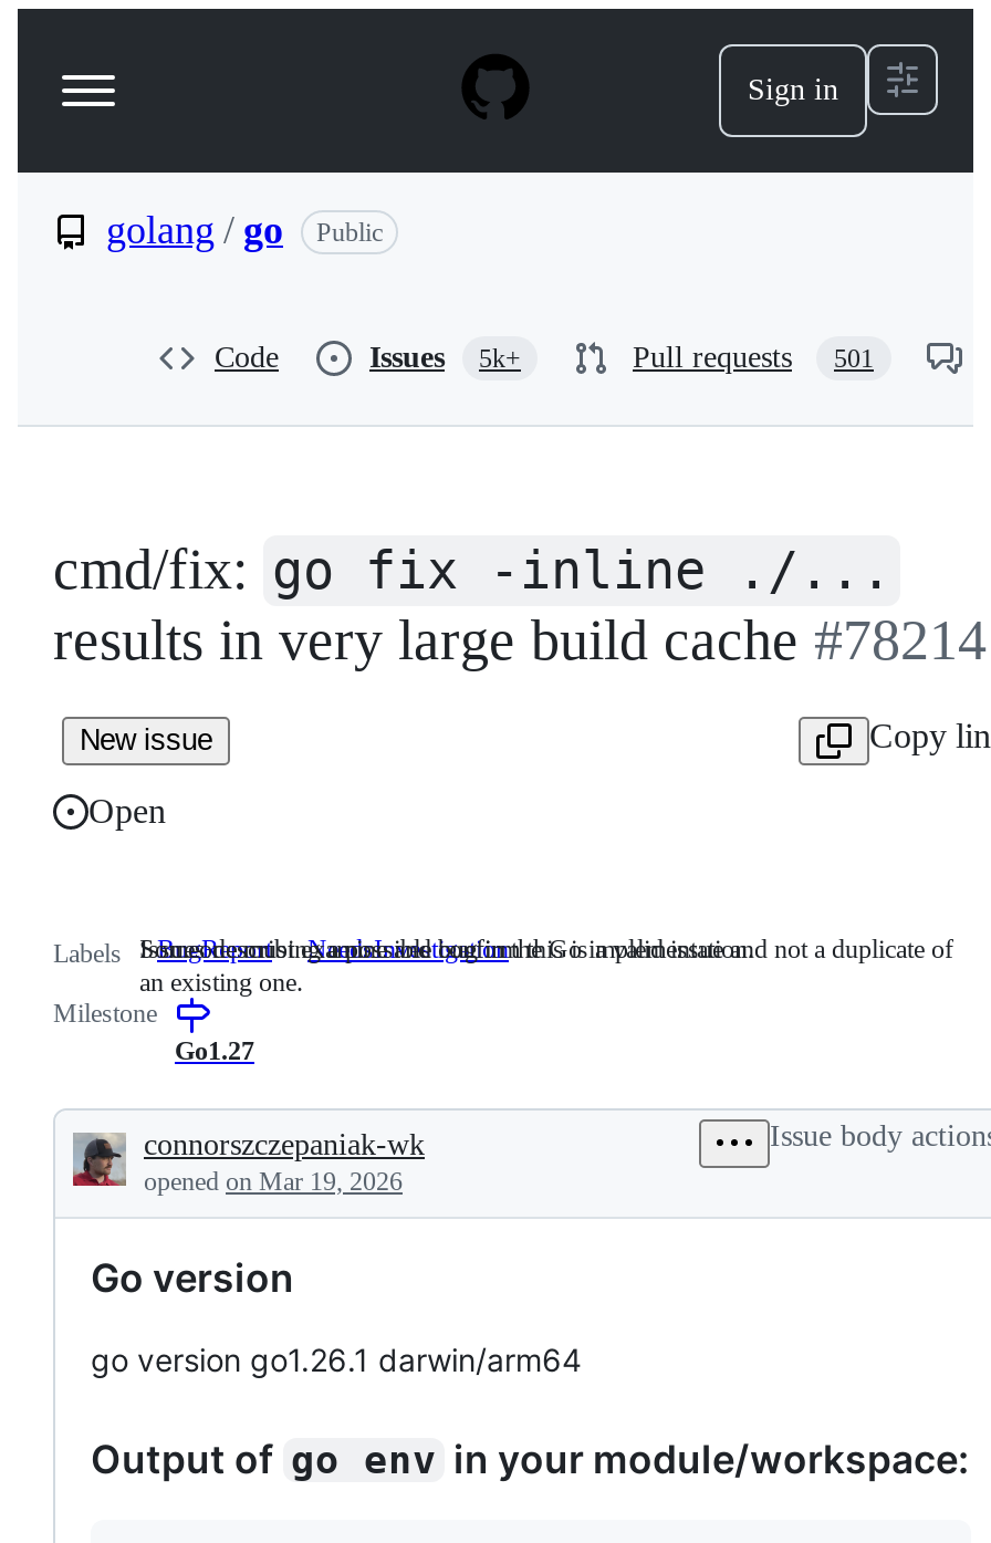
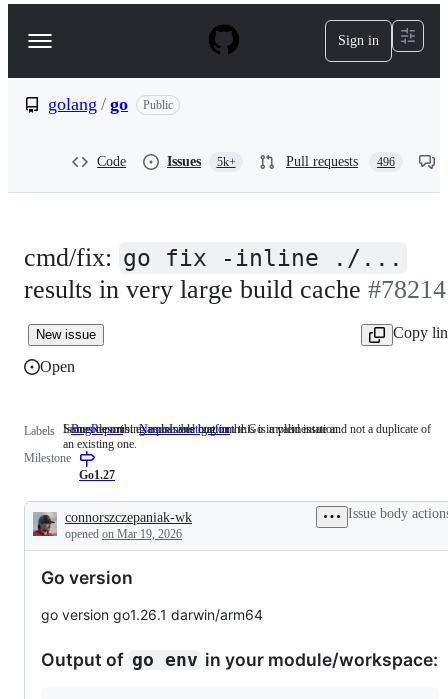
- Pull requests 501
+ Pull requests 496
